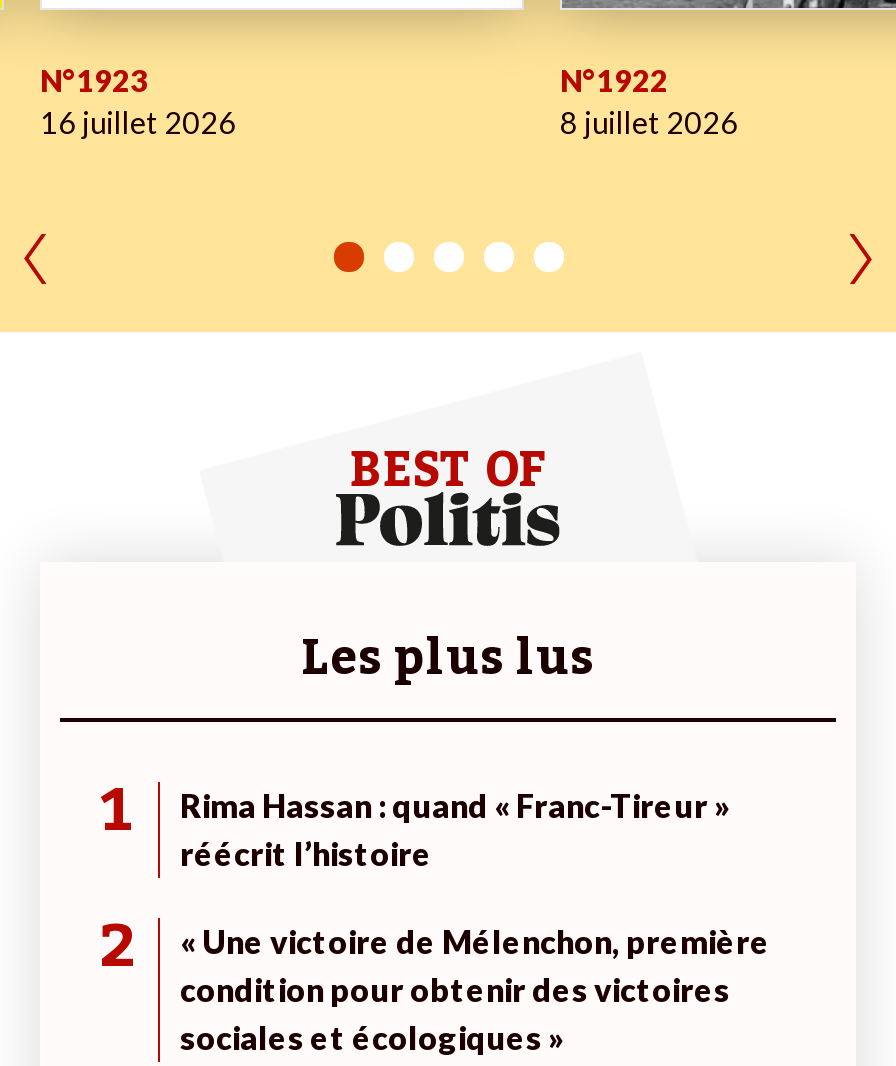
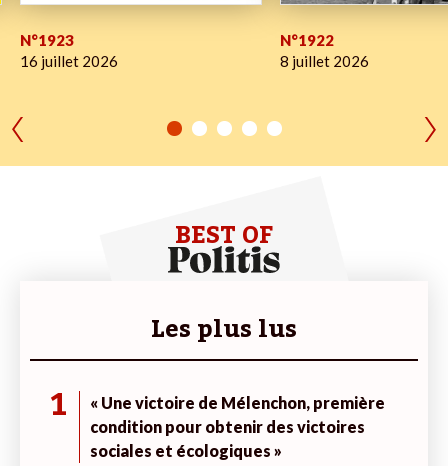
- Rima Hassan : quand « Franc-Tireur »
- réécrit l’histoire
- 2
